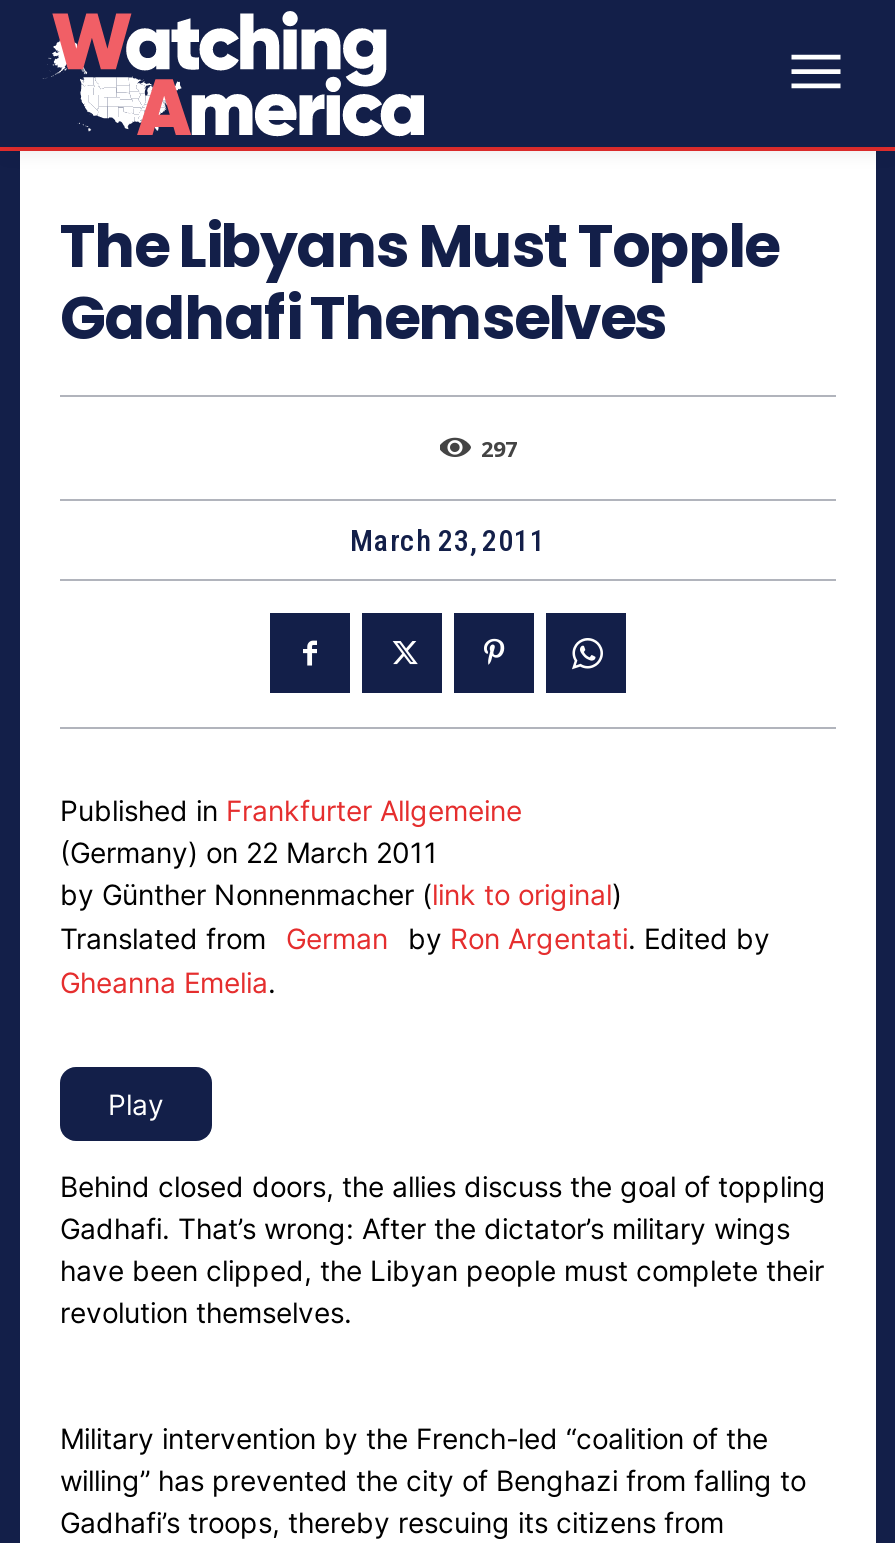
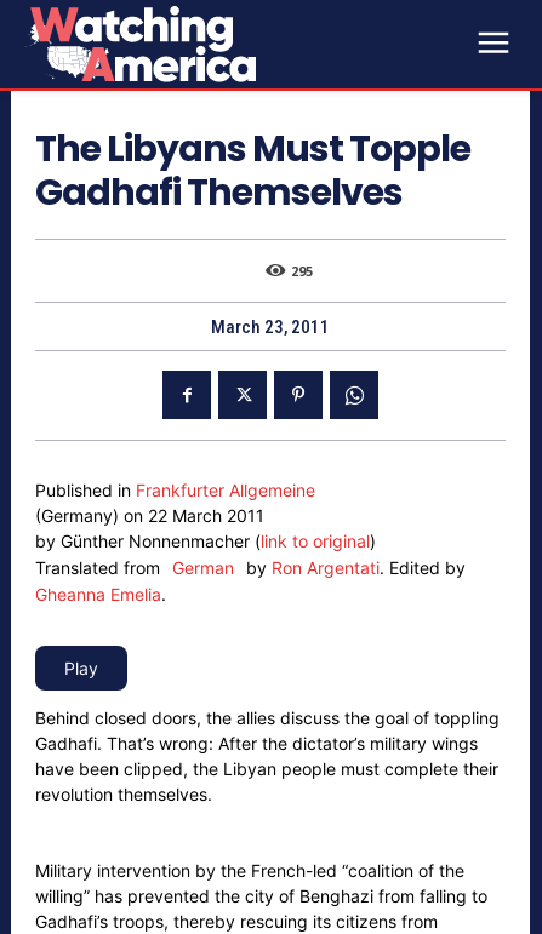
- 297
+ 295
